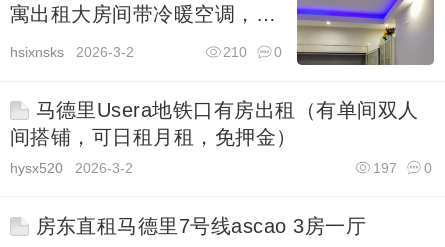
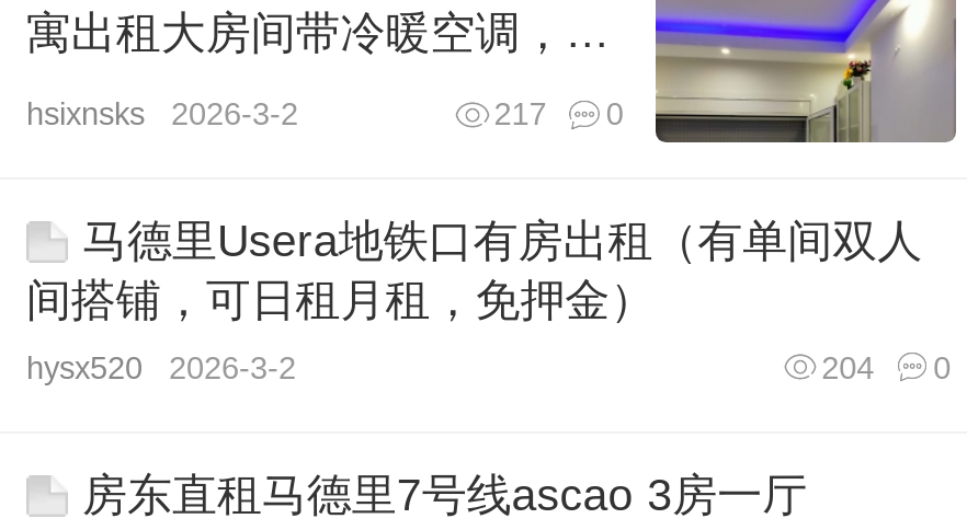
- 210
+ 217

- 197 0
+ 204 0
